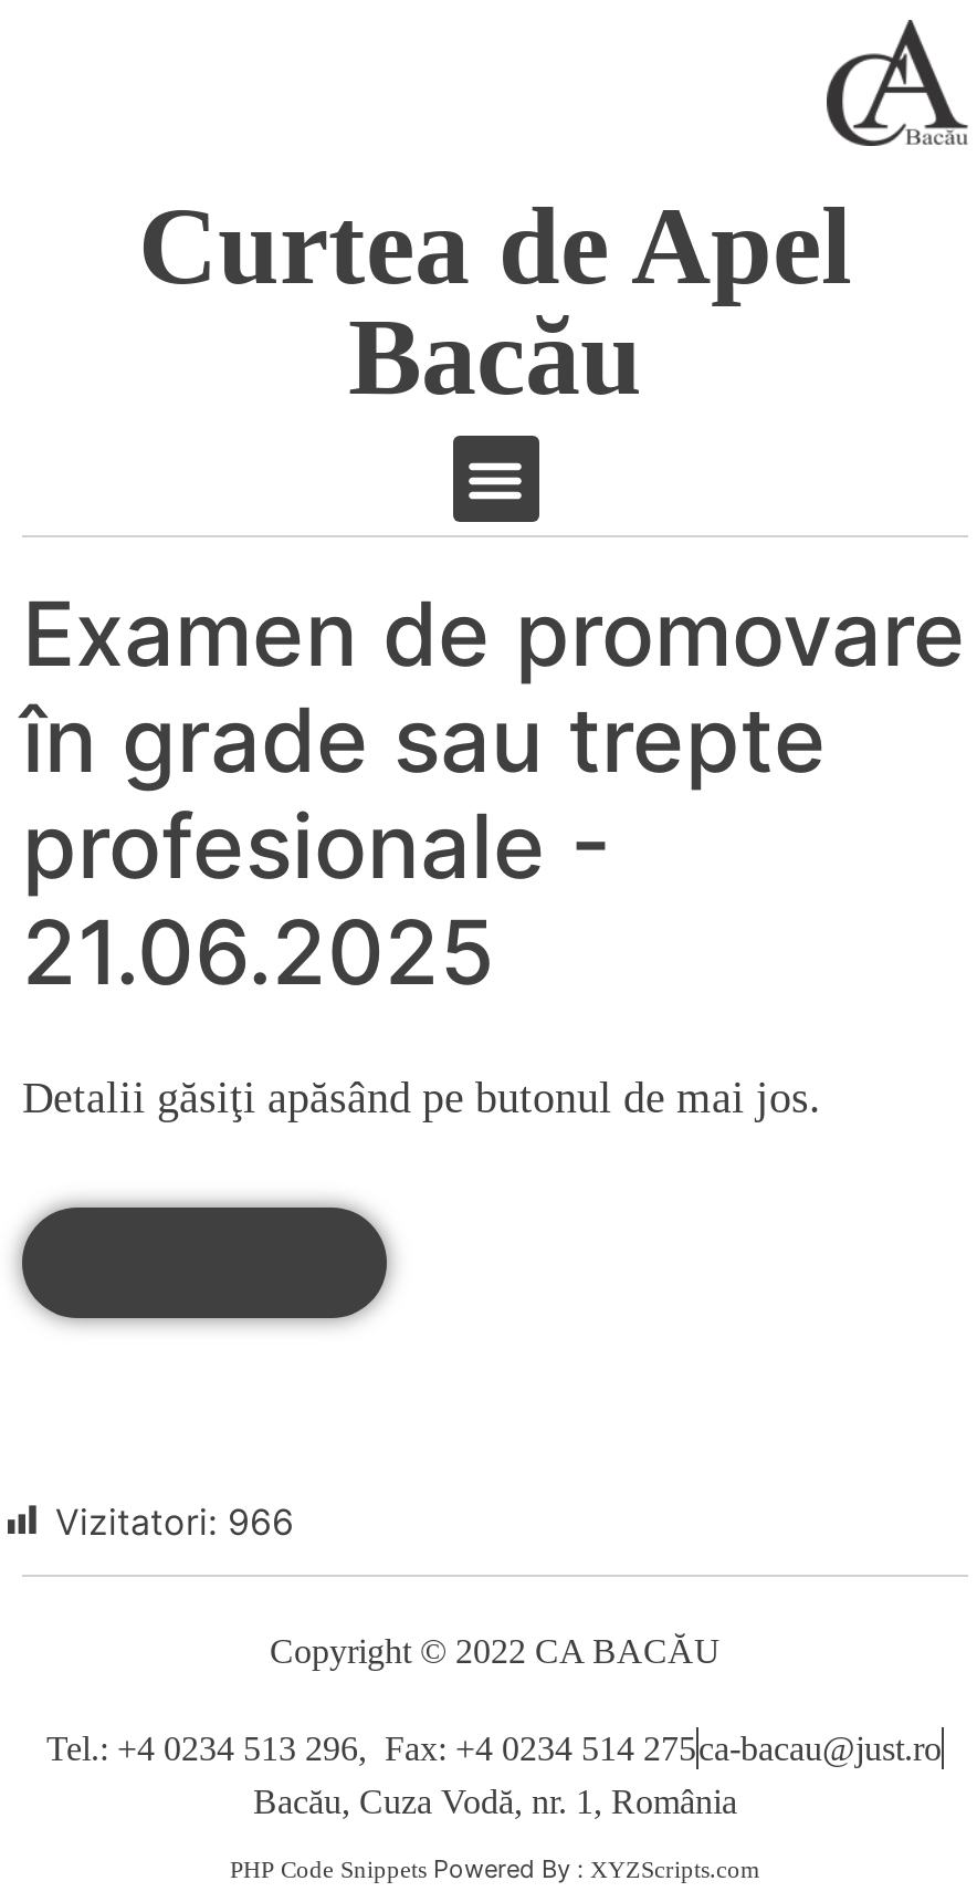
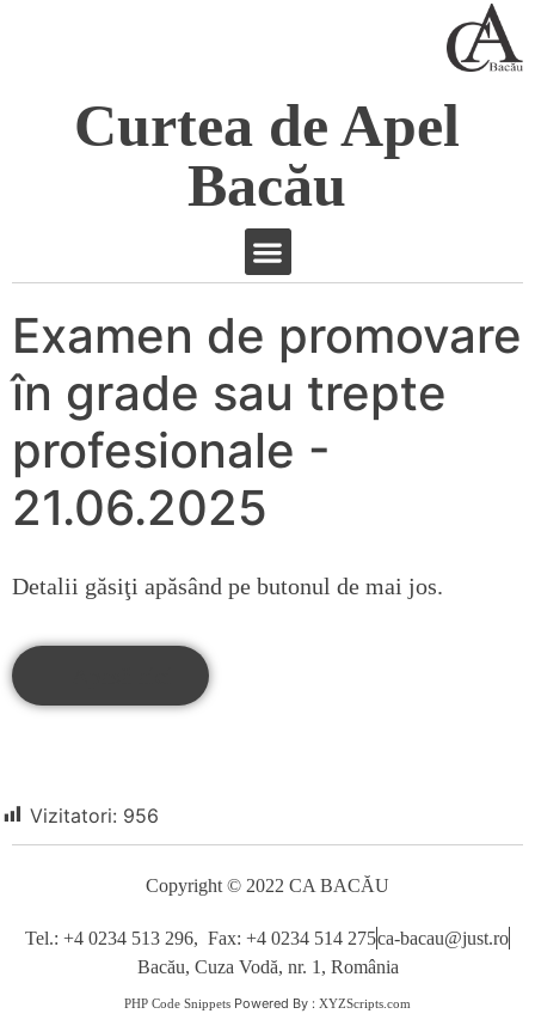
- Vizitatori: 966
+ Vizitatori: 956
